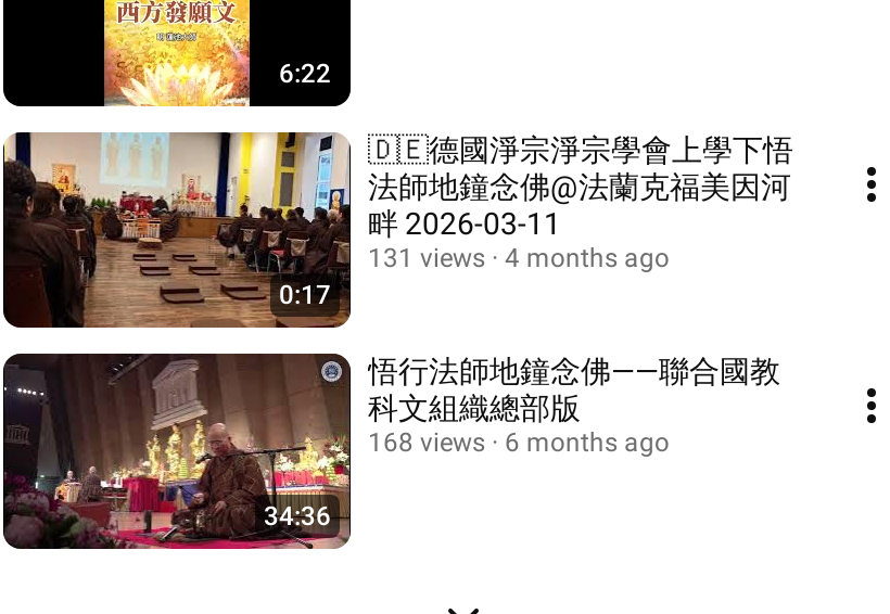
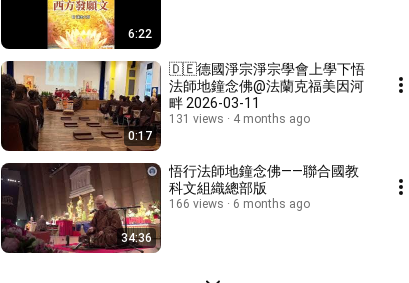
- 168 views 6 months ago
+ 166 views 6 months ago
